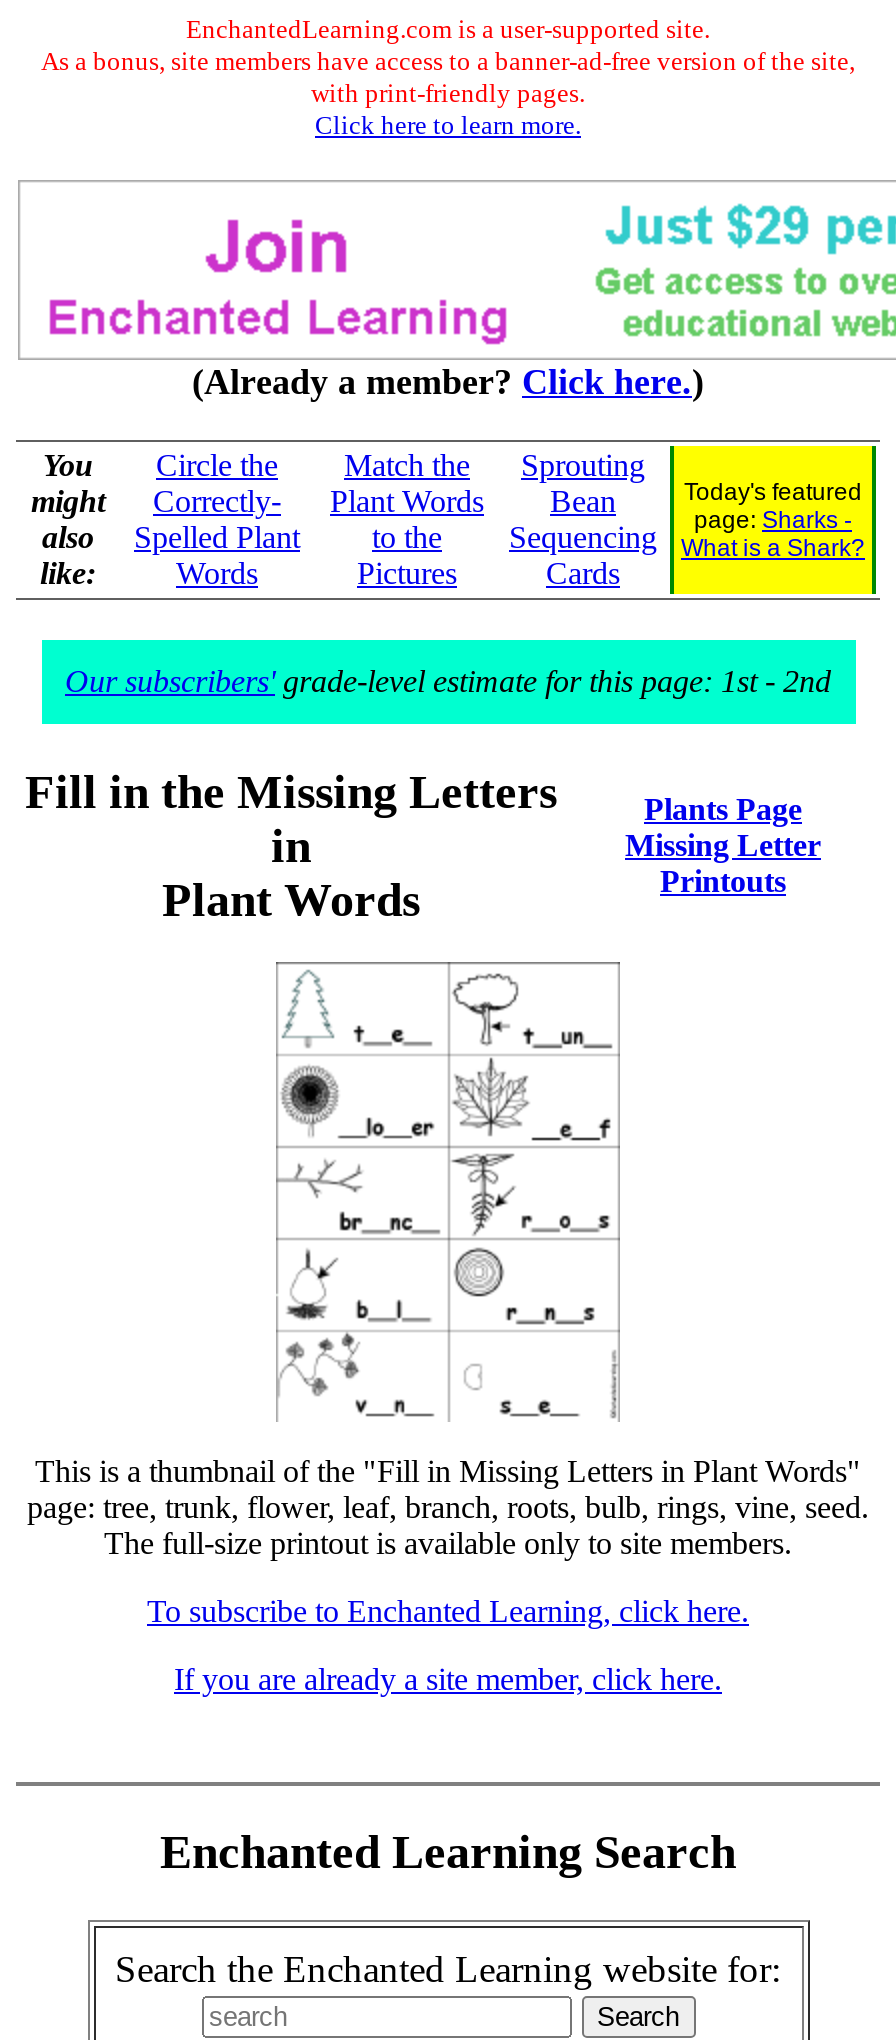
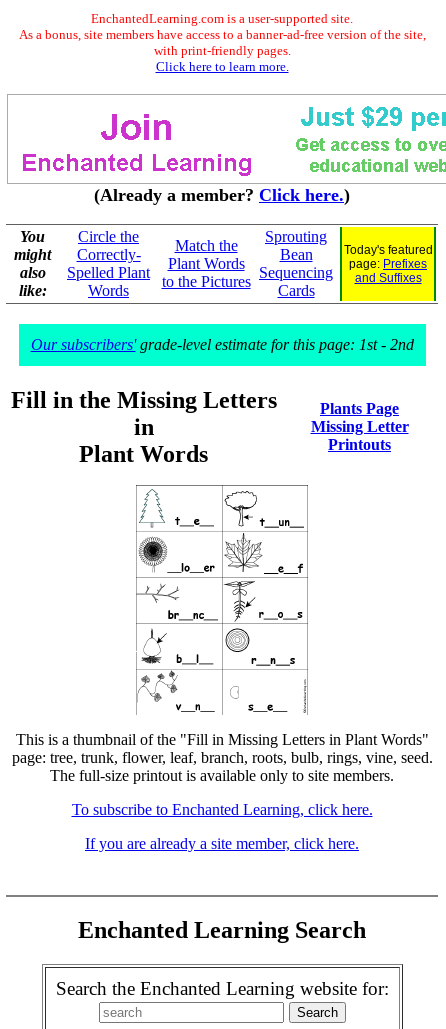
- page: Sharks -
- What is a Shark?
+ page: Prefixes
+ and Suffixes
